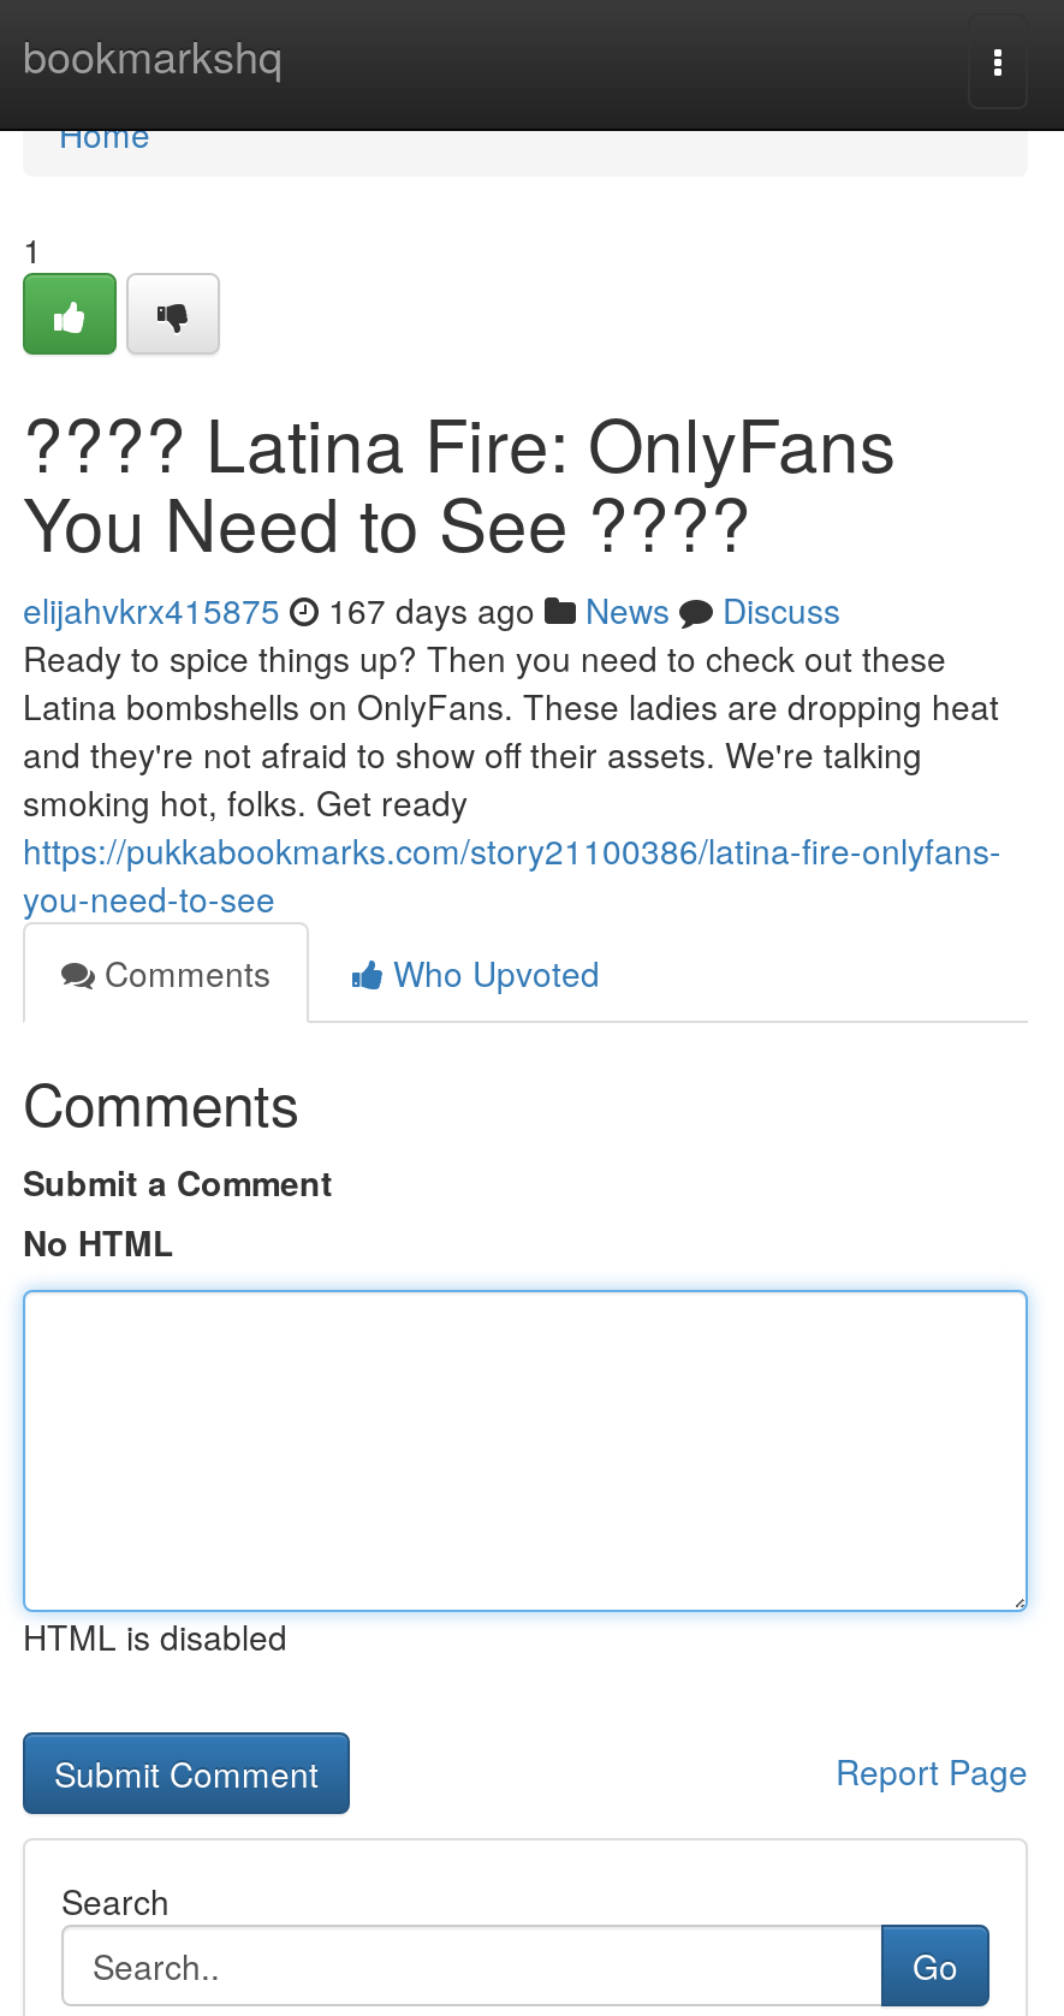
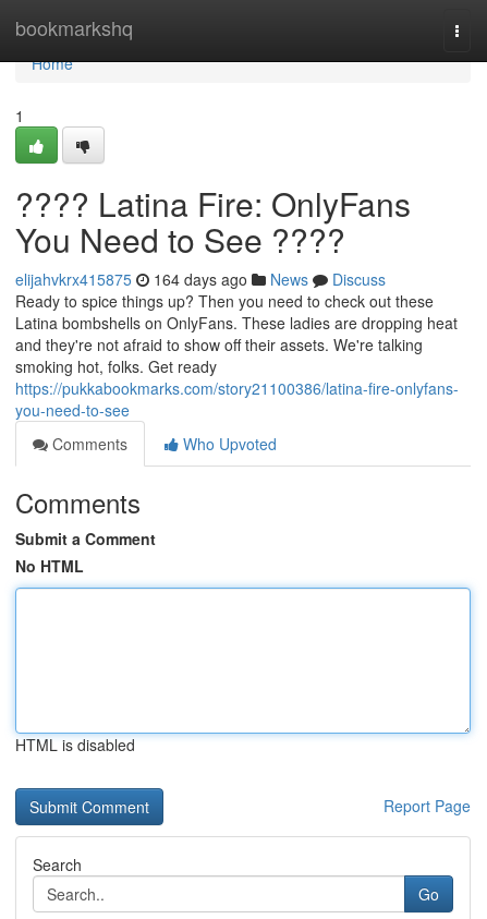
- elijahvkrx415875 167 days ago News Discuss
+ elijahvkrx415875 164 days ago News Discuss
